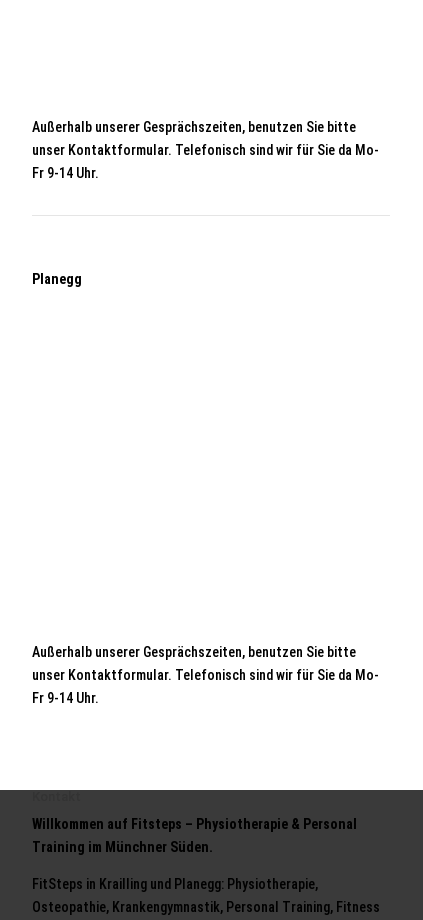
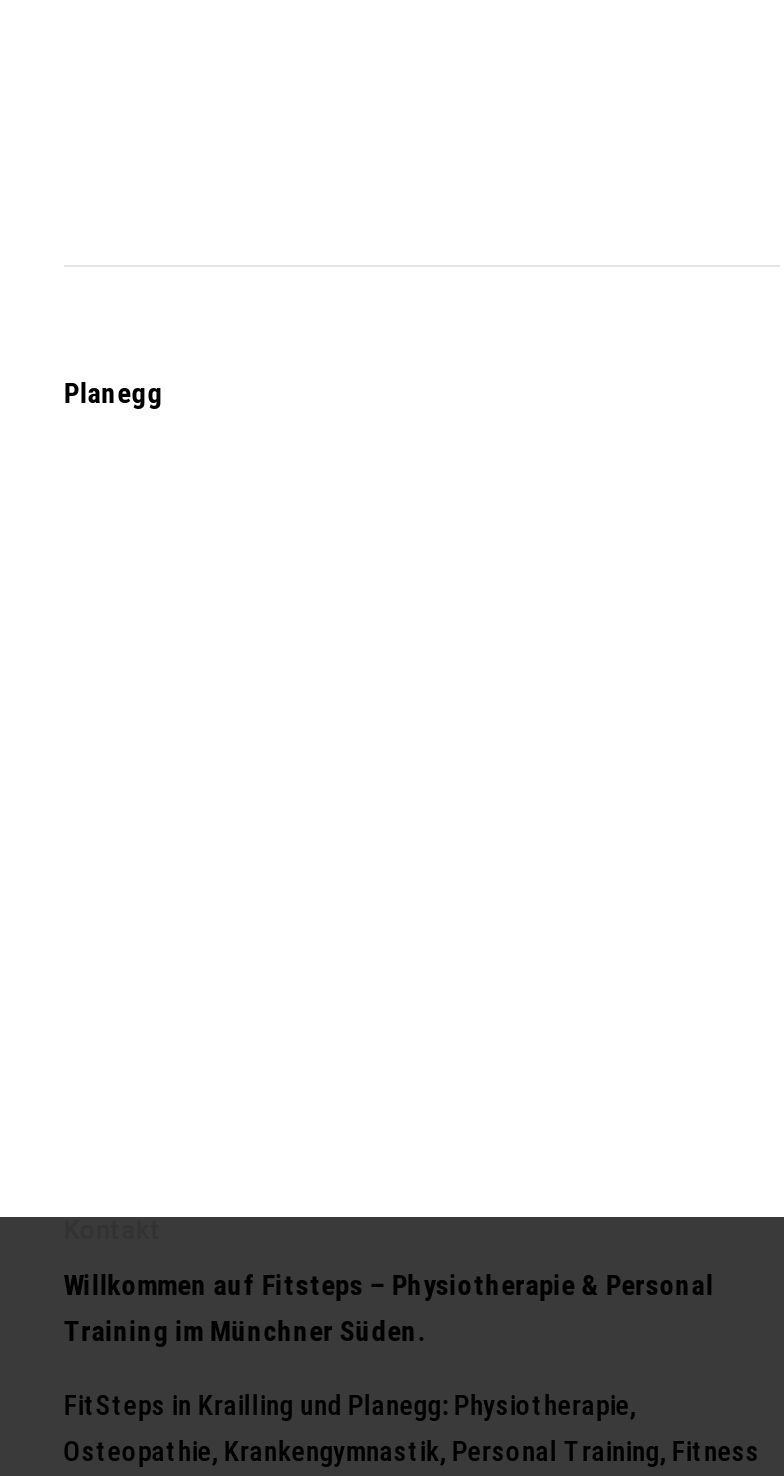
- Außerhalb unserer Gesprächszeiten, benutzen Sie bitte
- unser Kontaktformular. Telefonisch sind wir für Sie da Mo-
- Fr 9-14 Uhr.

- Außerhalb unserer Gesprächszeiten, benutzen Sie bitte
- unser Kontaktformular. Telefonisch sind wir für Sie da Mo-
- Fr 9-14 Uhr.
